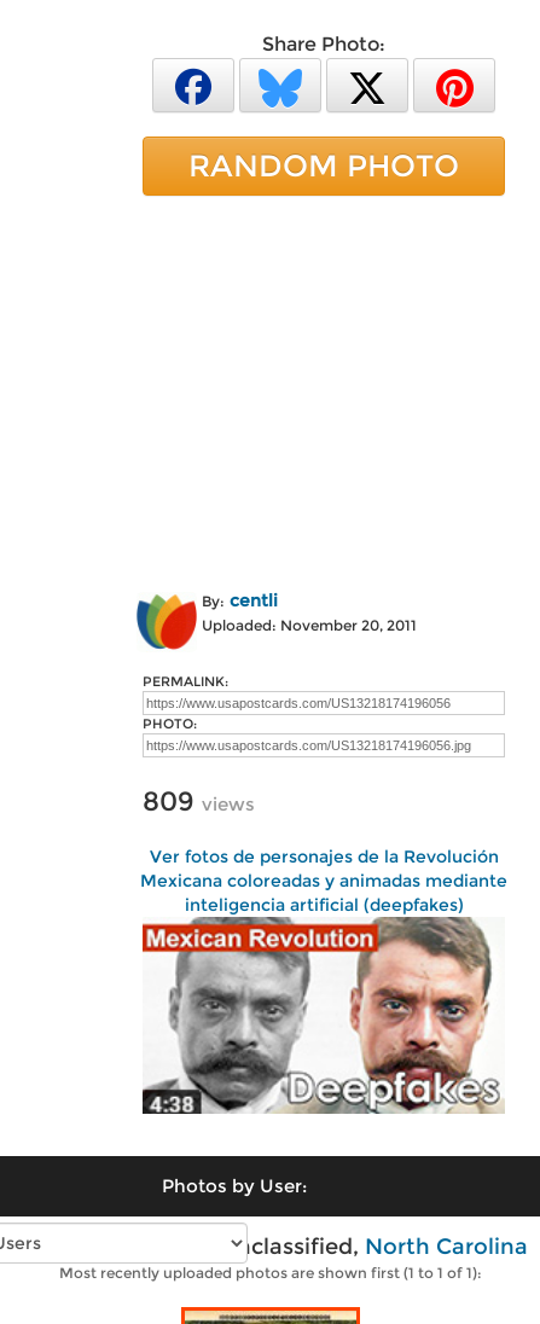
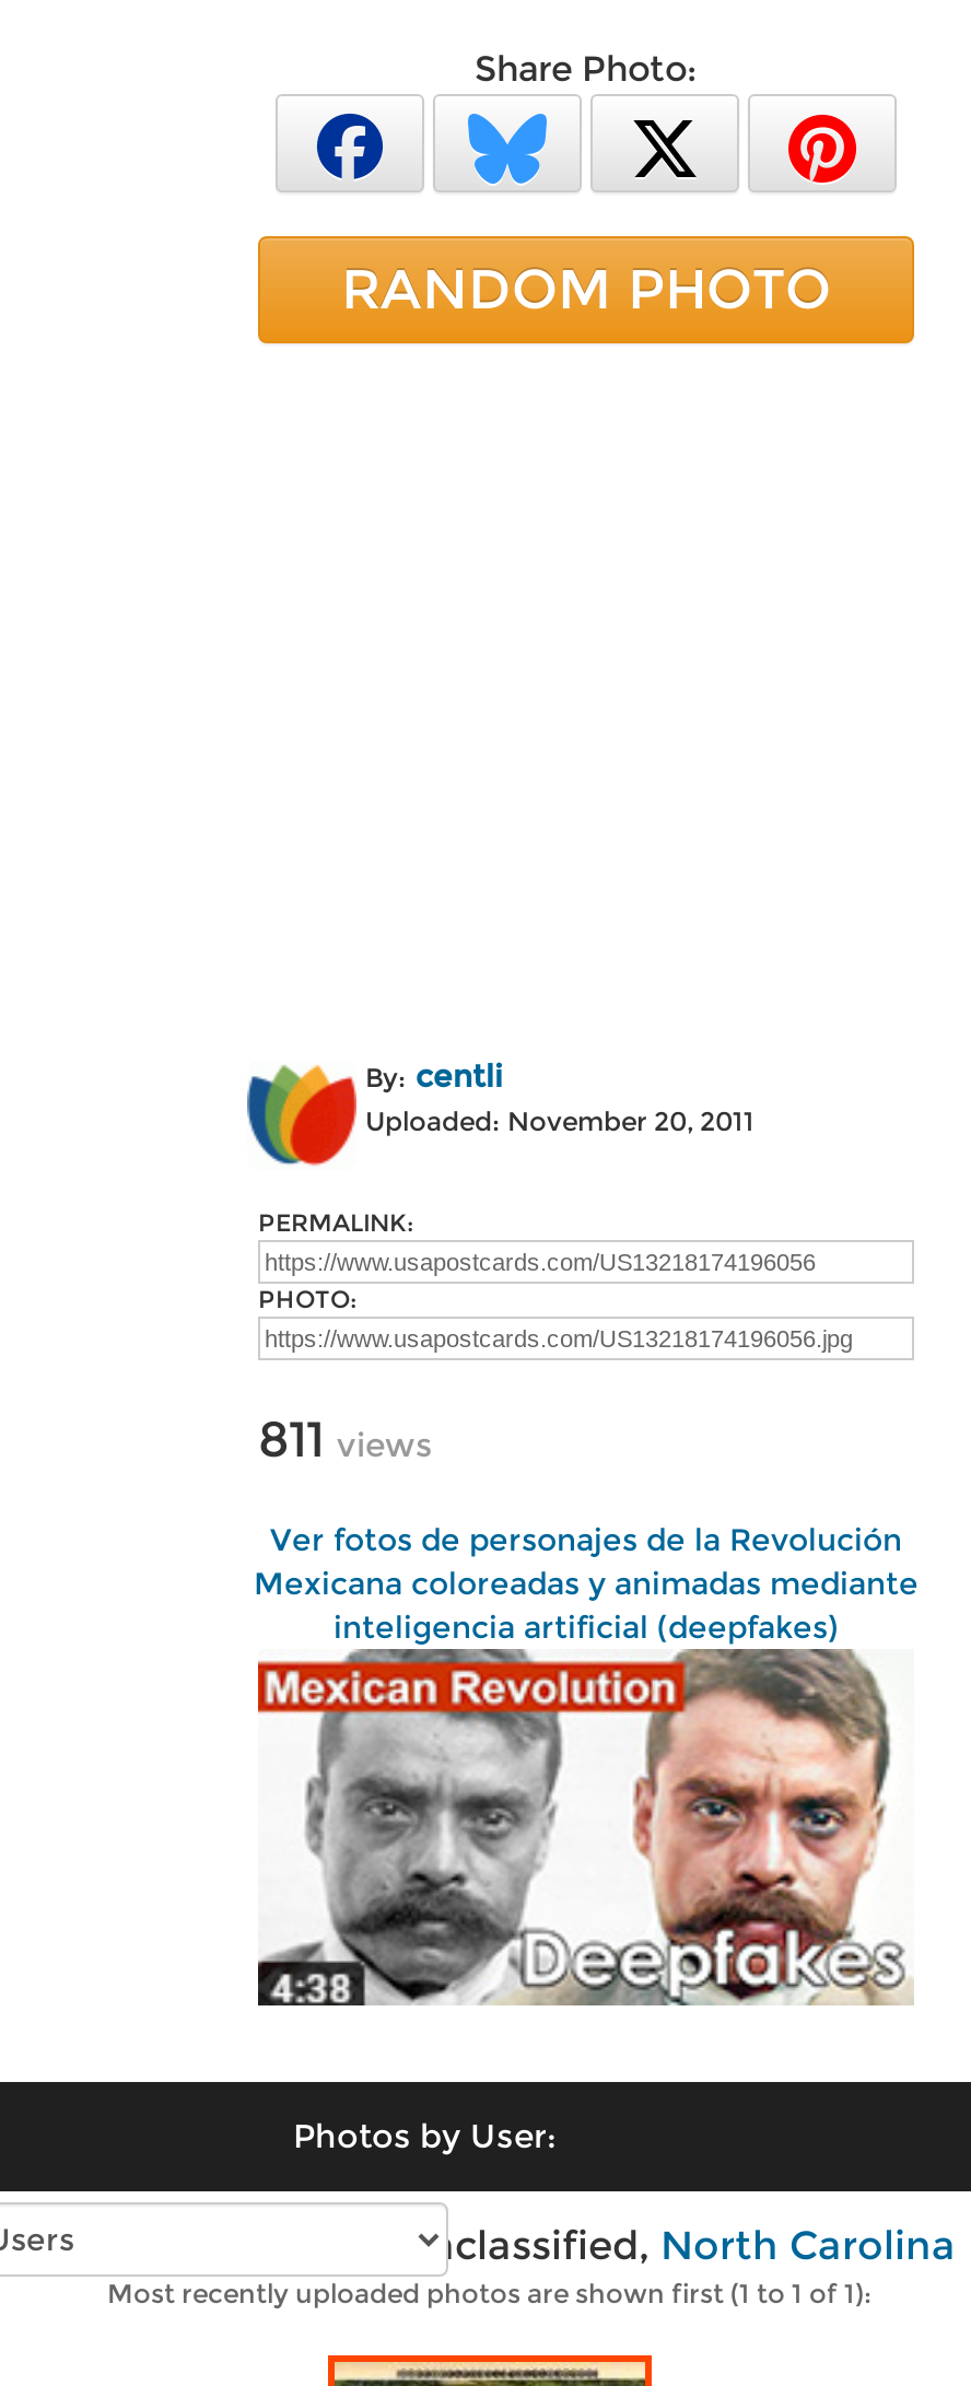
- 809 views
+ 811 views
